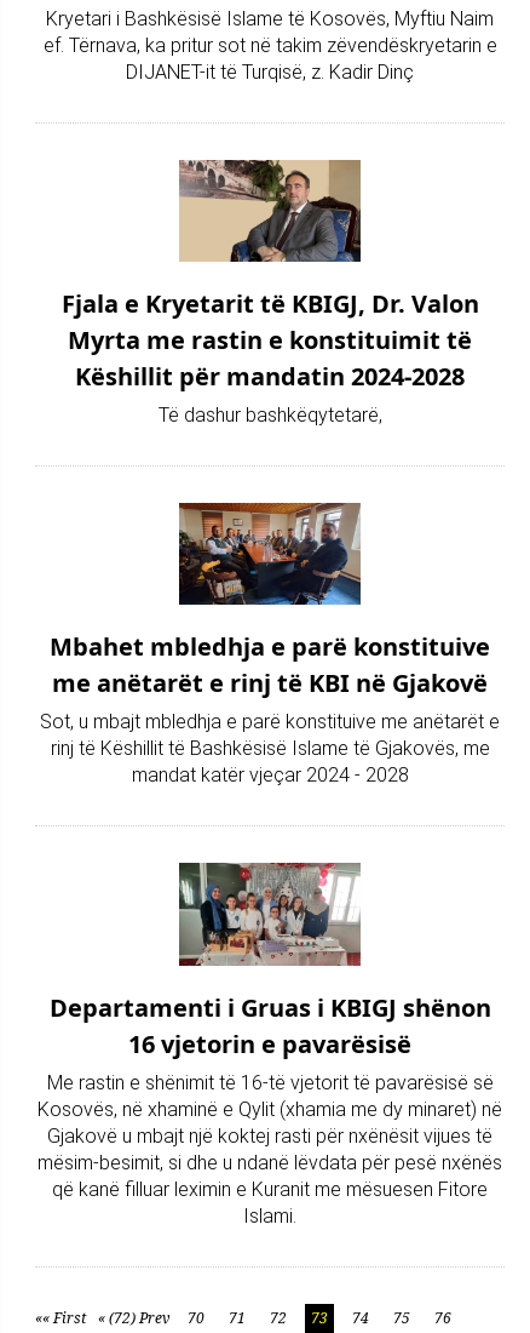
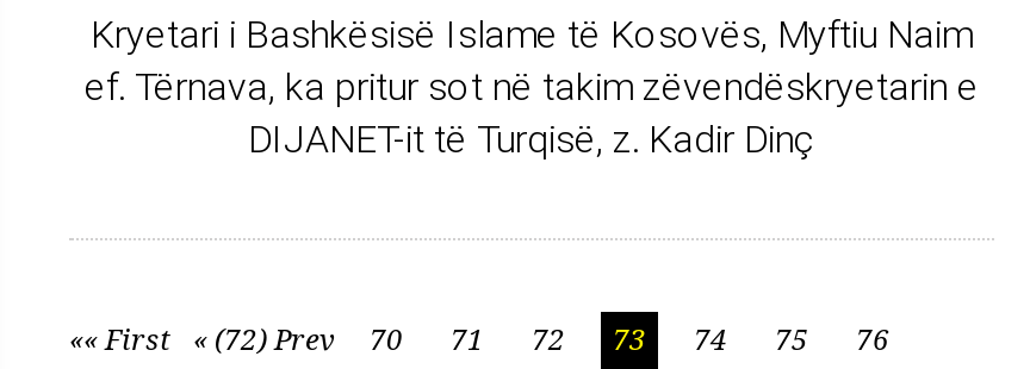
- [image]
- Fjala e Kryetarit të KBIGJ, Dr. Valon
- Myrta me rastin e konstituimit të
- Këshillit për mandatin 2024-2028
- Të dashur bashkëqytetarë,

- [image]
- Mbahet mbledhja e parë konstituive
- me anëtarët e rinj të KBI në Gjakovë
- Sot, u mbajt mbledhja e parë konstituive me anëtarët e
- rinj të Këshillit të Bashkësisë Islame të Gjakovës, me
- mandat katër vjeçar 2024 - 2028

- [image]
- Departamenti i Gruas i KBIGJ shënon
- 16 vjetorin e pavarësisë
- Me rastin e shënimit të 16-të vjetorit të pavarësisë së
- Kosovës, në xhaminë e Qylit (xhamia me dy minaret) në
- Gjakovë u mbajt një koktej rasti për nxënësit vijues të
- mësim-besimit, si dhe u ndanë lëvdata për pesë nxënës
- që kanë filluar leximin e Kuranit me mësuesen Fitore
- Islami.
